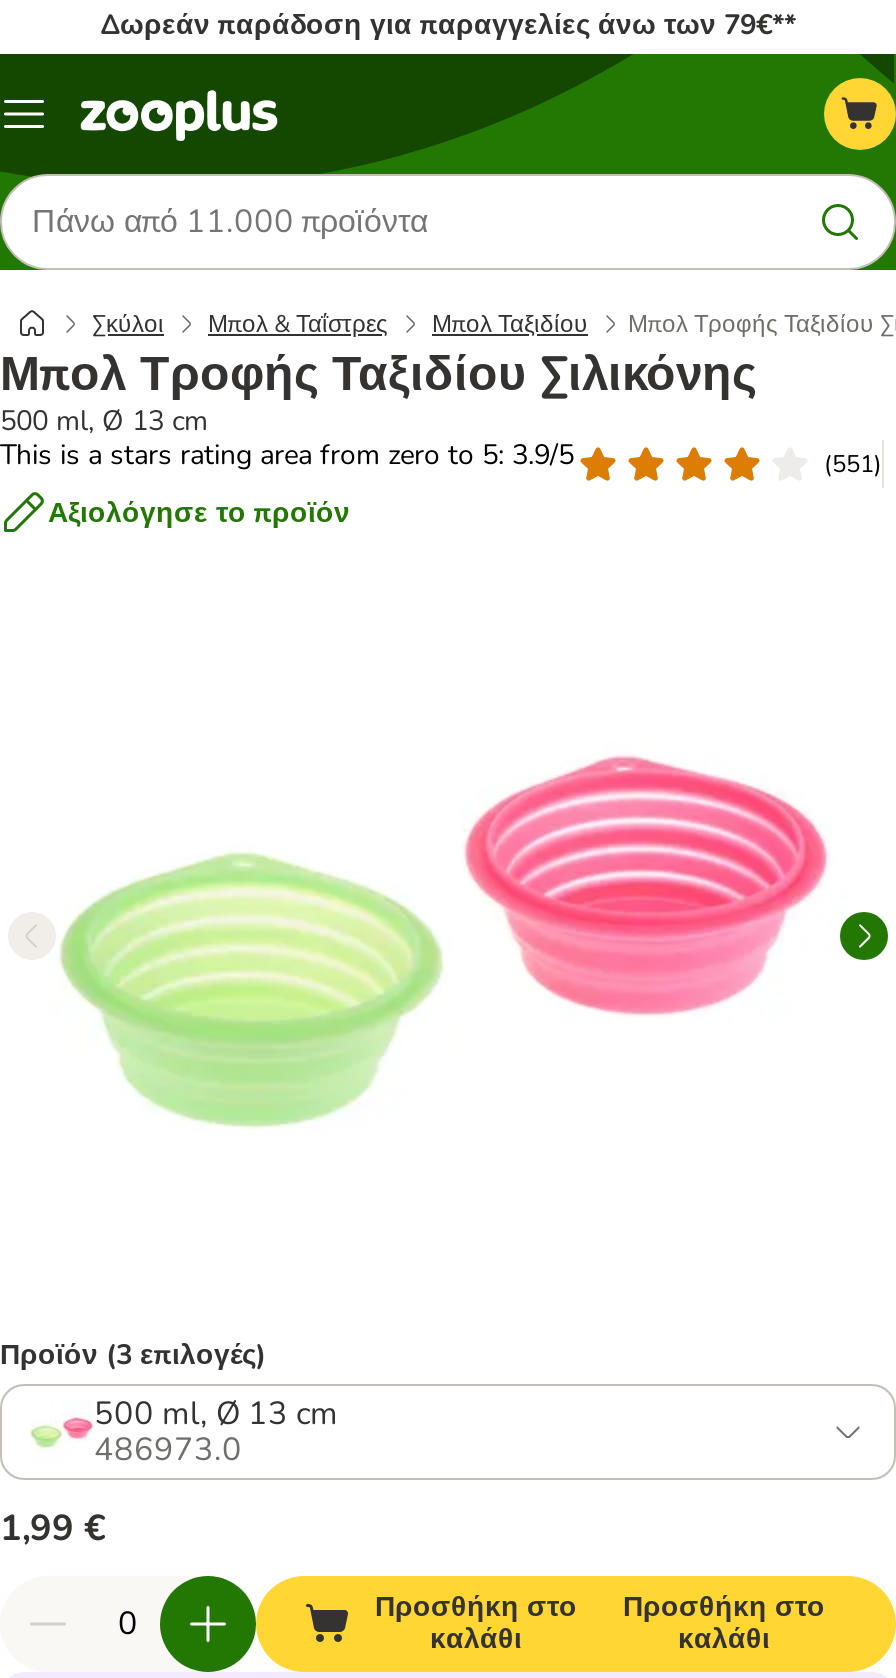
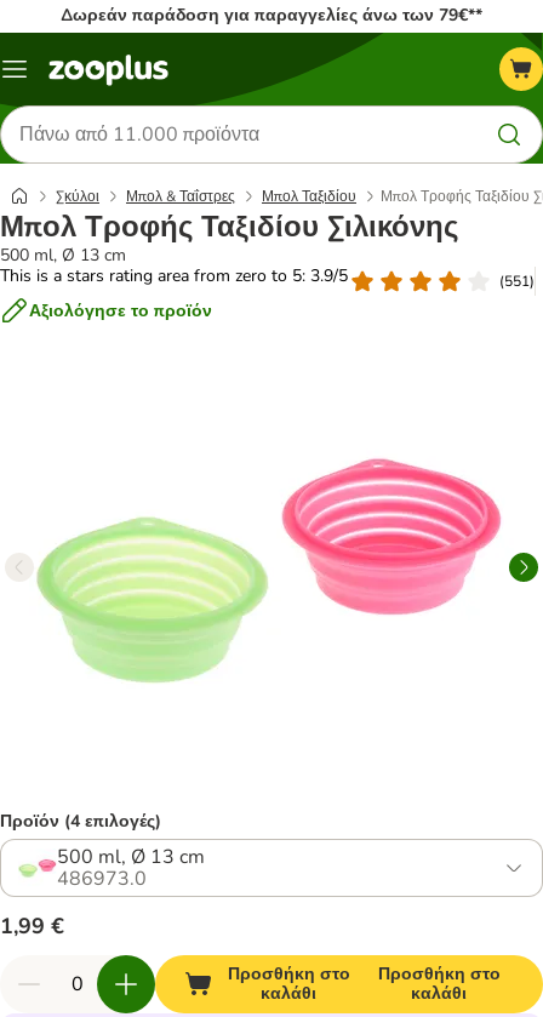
- Προϊόν (3 επιλογές)
+ Προϊόν (4 επιλογές)
